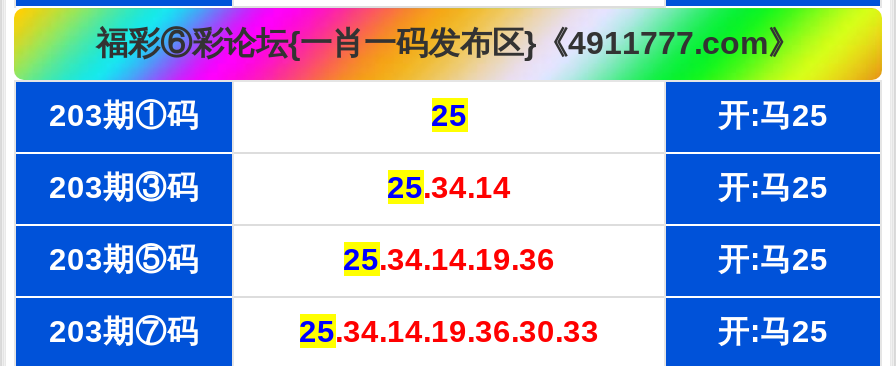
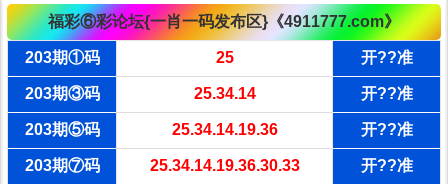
- 25
- 开:马25
+ 25
+ 开??准

- 25.34.14
- 开:马25
+ 25.34.14
+ 开??准

- 25.34.14.19.36
- 开:马25
+ 25.34.14.19.36
+ 开??准

- 25.34.14.19.36.30.33
- 开:马25
+ 25.34.14.19.36.30.33
+ 开??准
